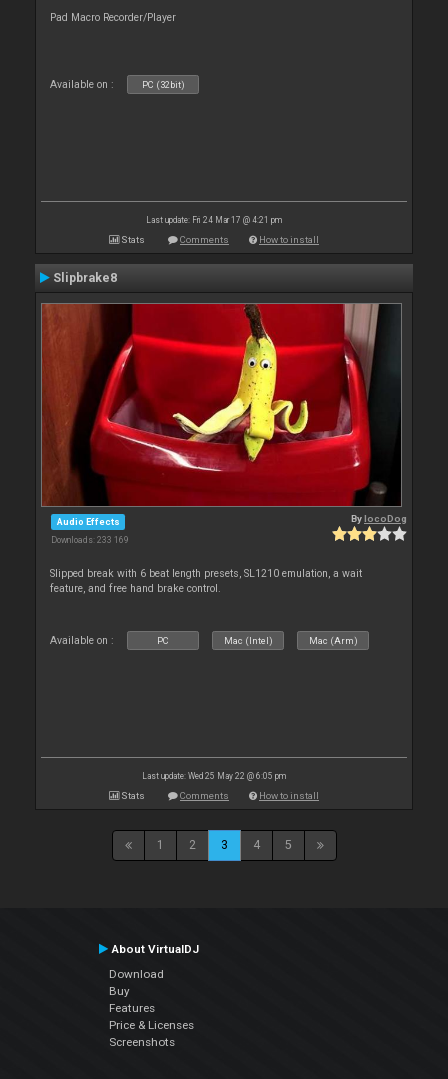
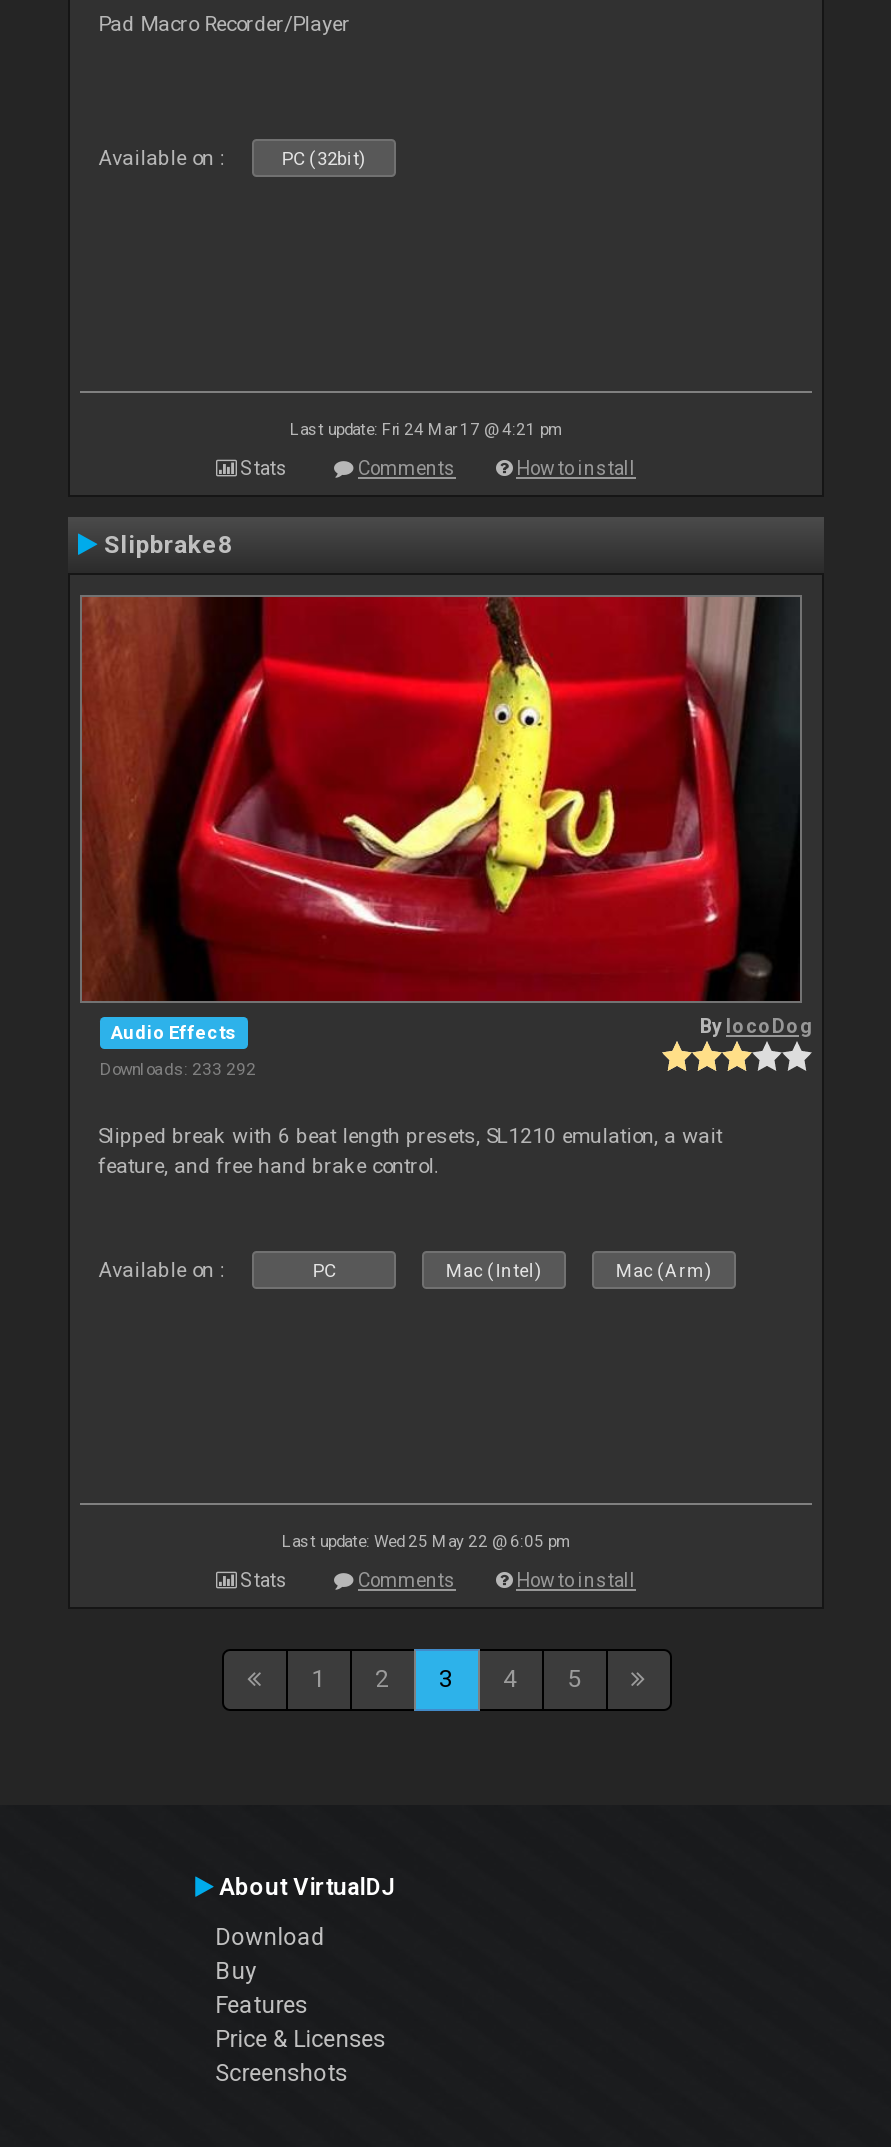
- Downloads: 233 169
+ Downloads: 233 292
